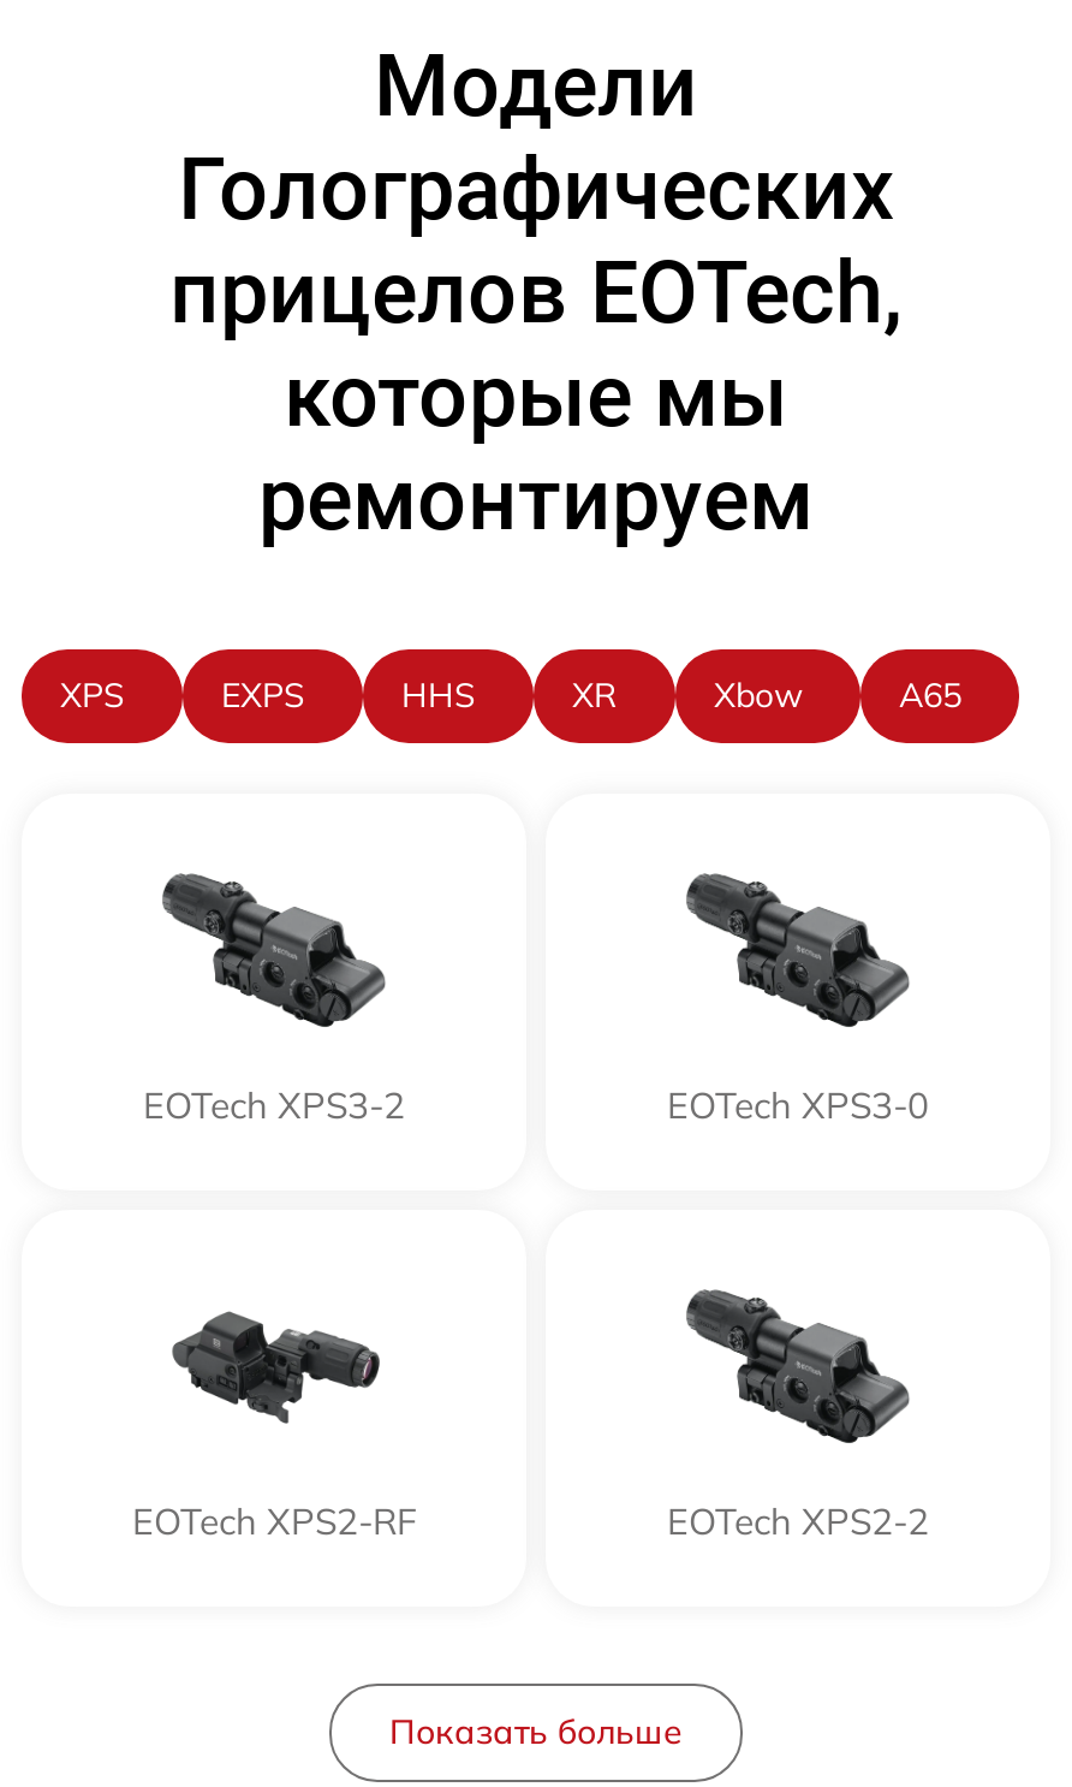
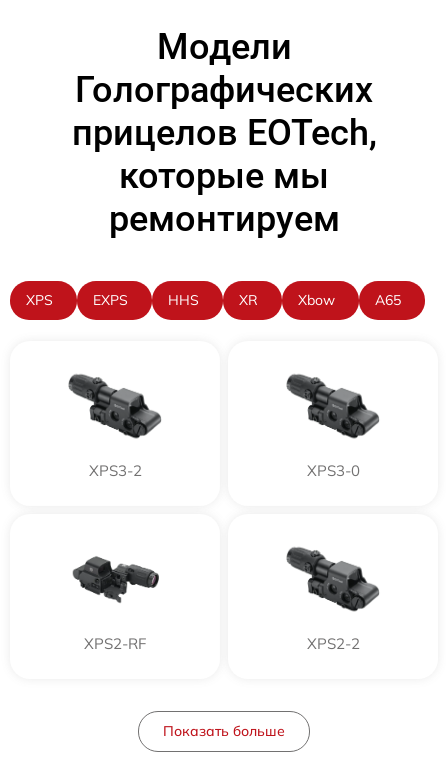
- EOTech XPS3-2
- EOTech XPS3-0
+ XPS3-2
+ XPS3-0

- EOTech XPS2-RF
- EOTech XPS2-2
+ XPS2-RF
+ XPS2-2
